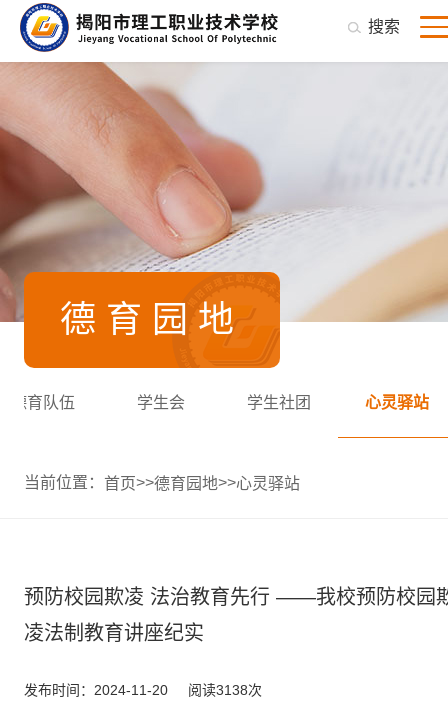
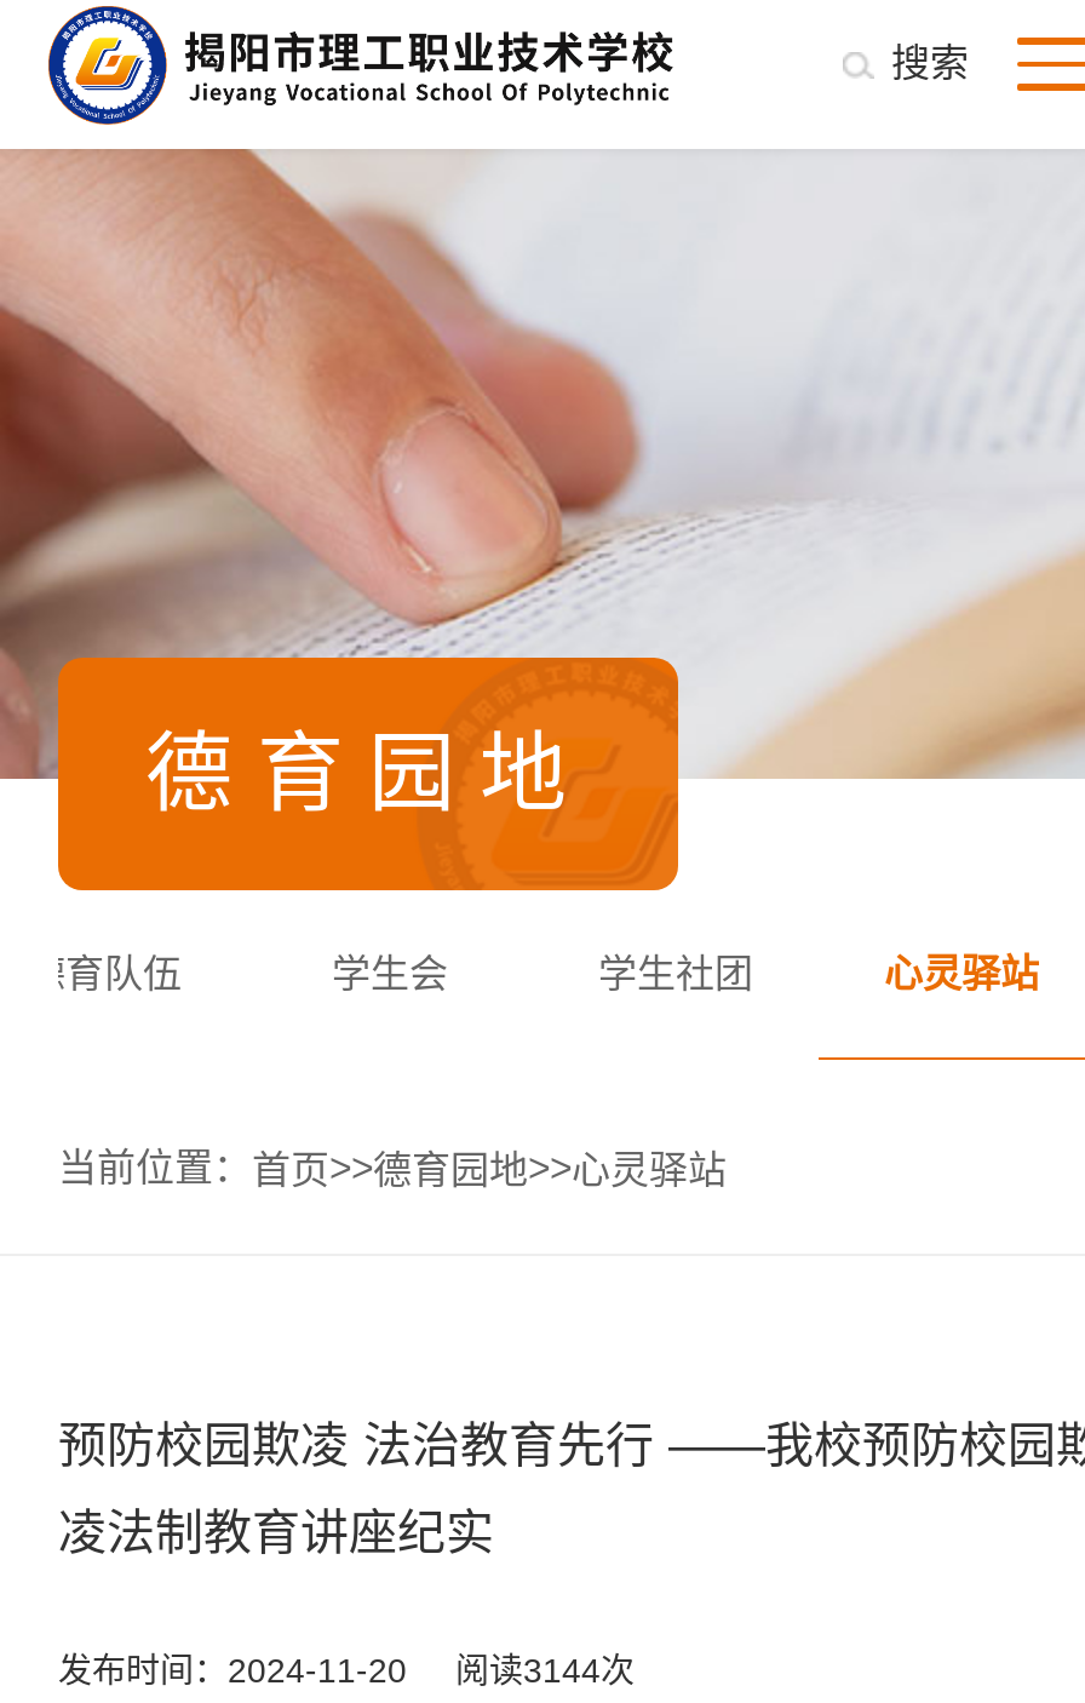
- 发布时间：2024-11-20 阅读3138次
+ 发布时间：2024-11-20 阅读3144次
